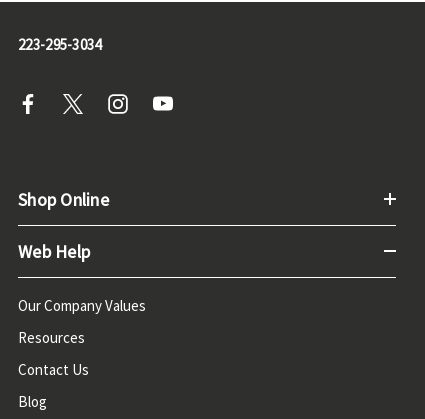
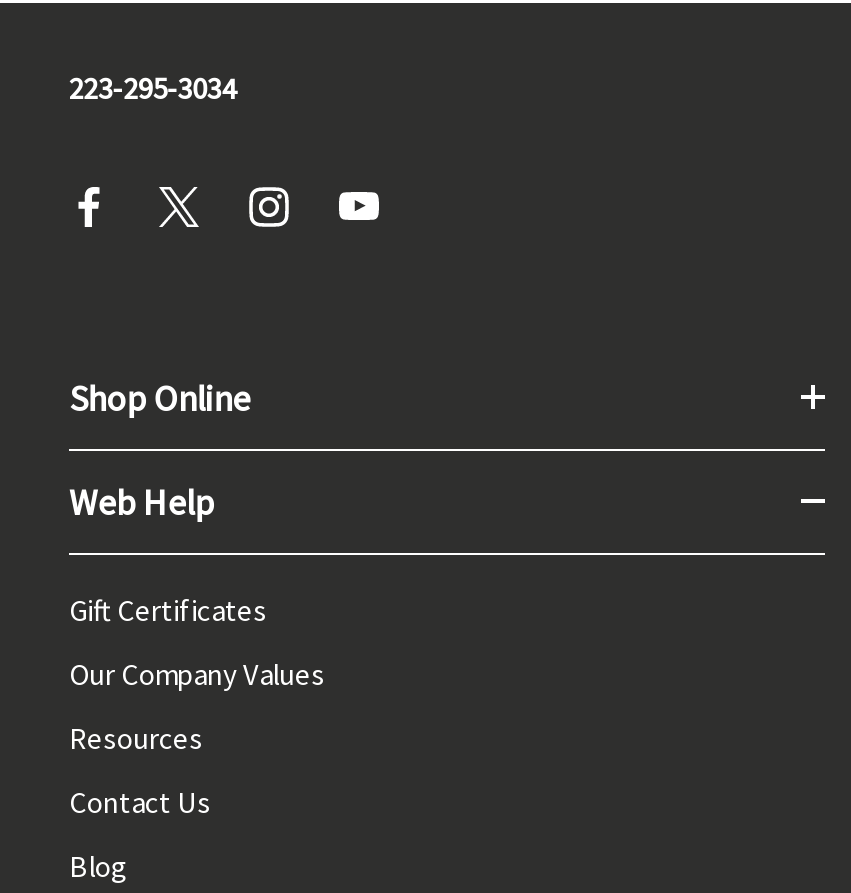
+ Gift Certificates
